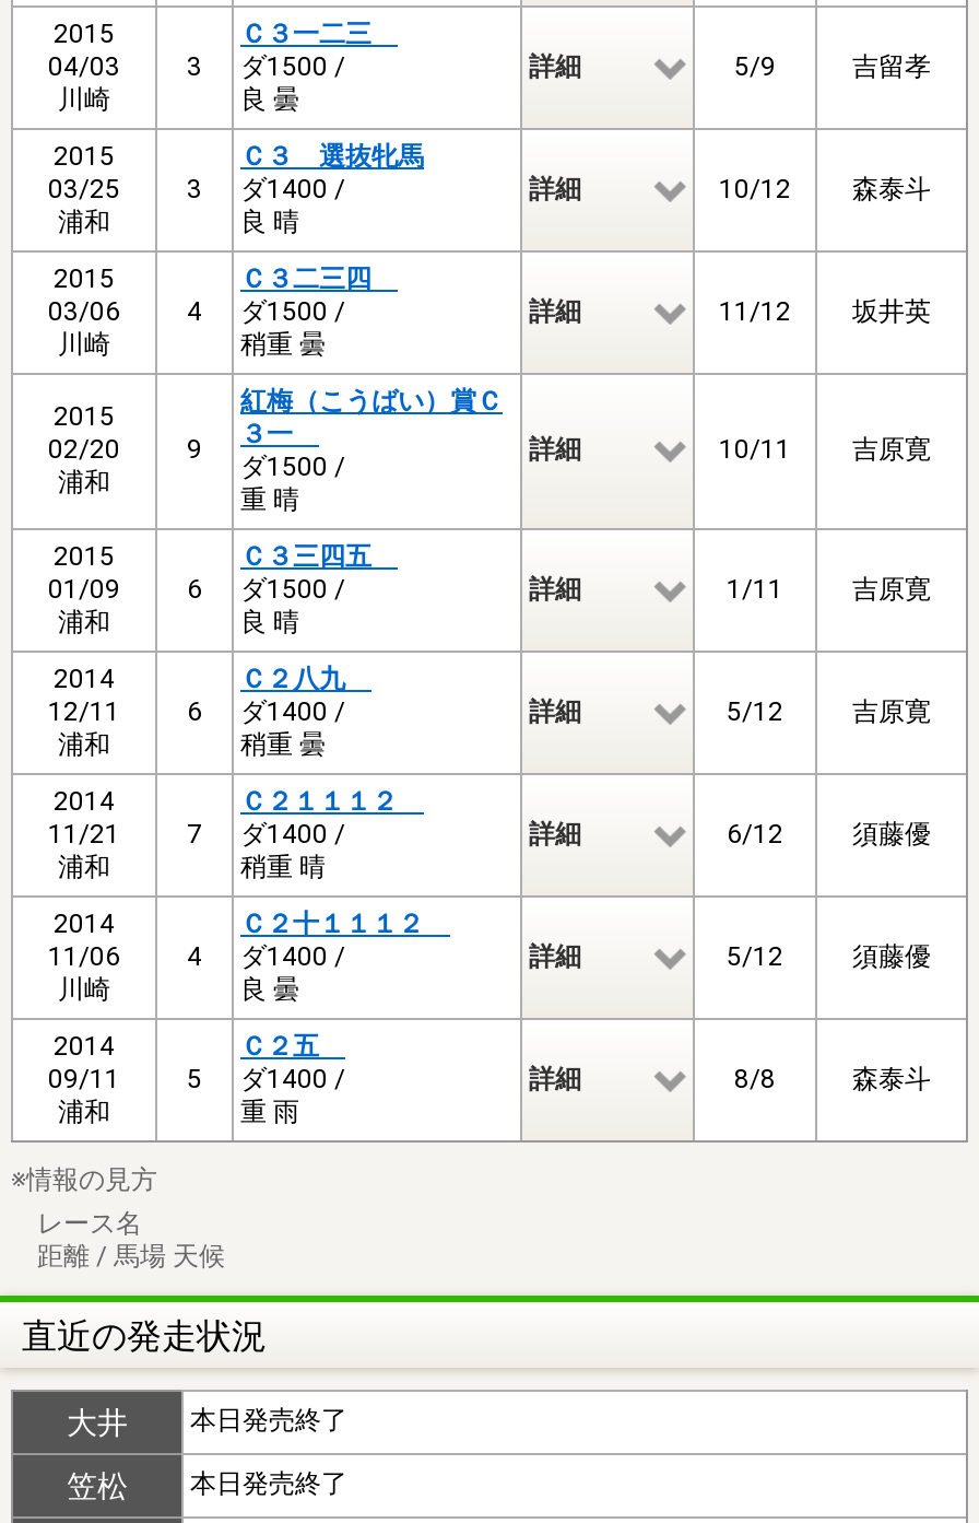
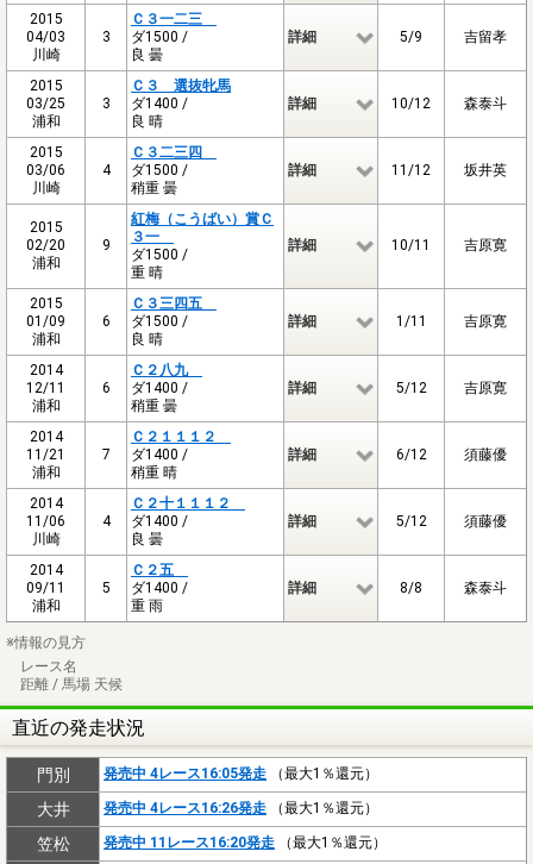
+ 門別
+ 発売中 4レース16:05発走（最大1％還元）

- 本日発売終了
+ 発売中 4レース16:26発走（最大1％還元）

- 本日発売終了
+ 発売中 11レース16:20発走（最大1％還元）
